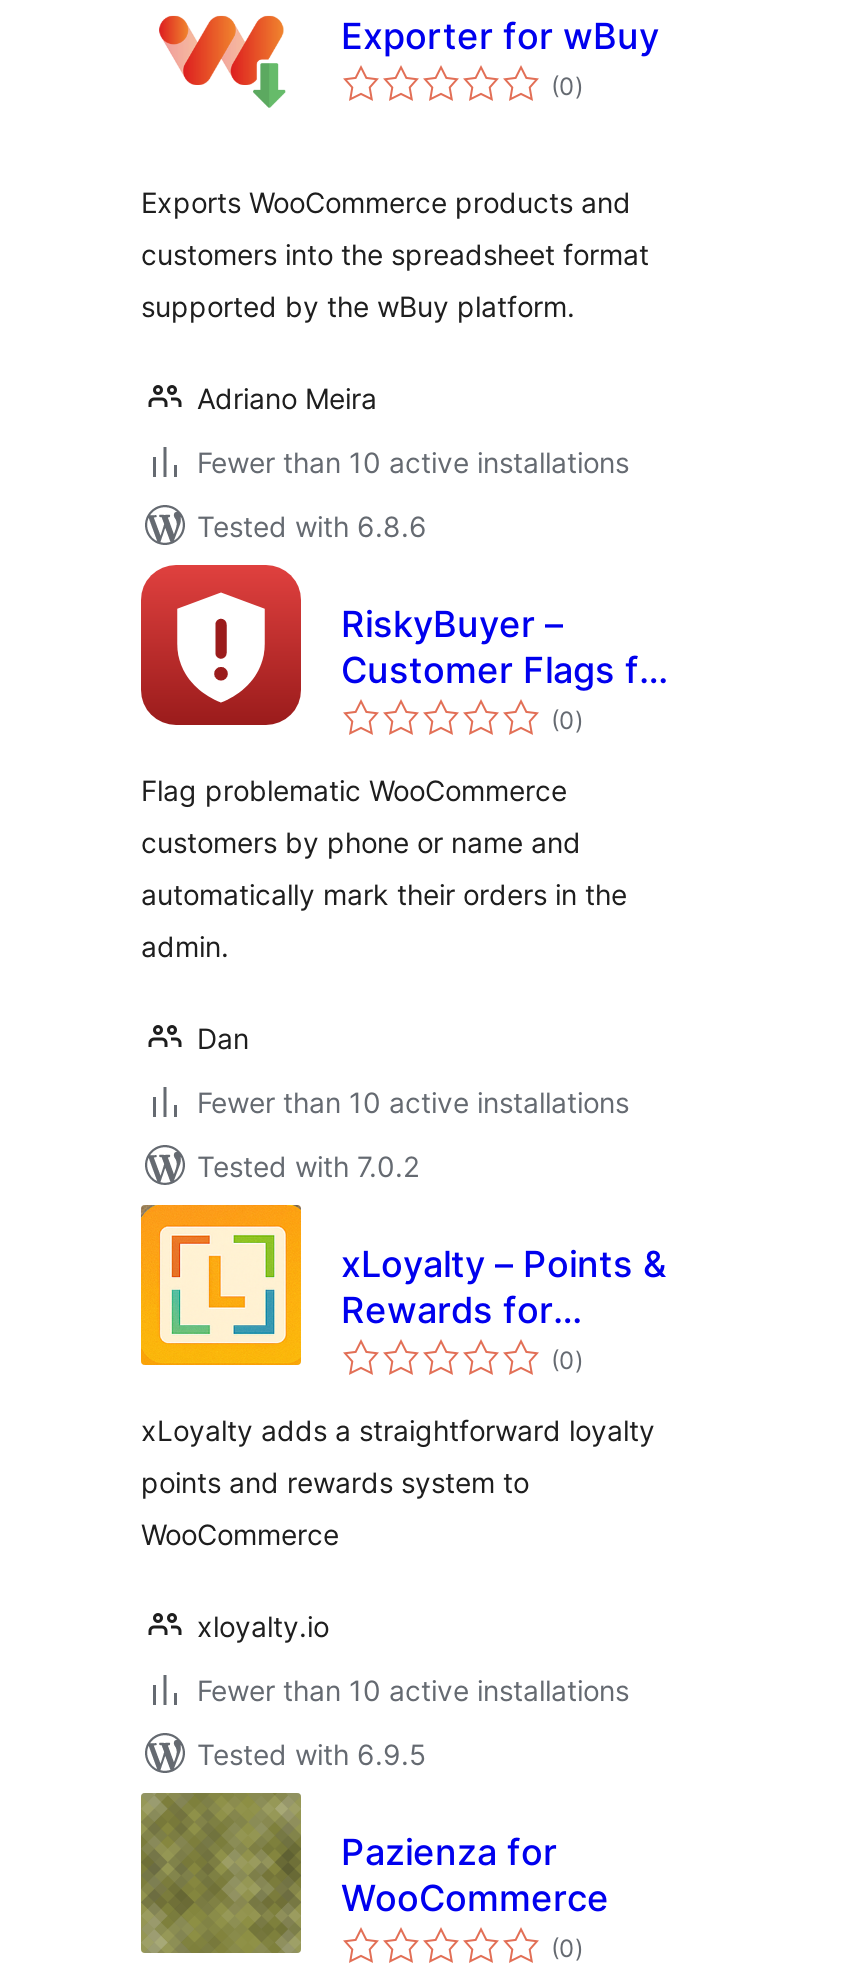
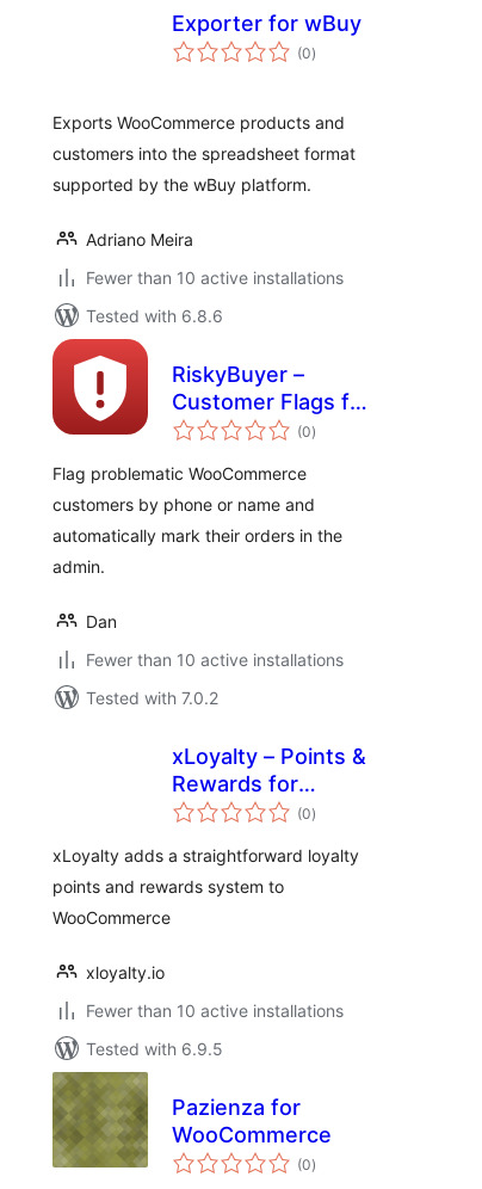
- [image]

- [image]
